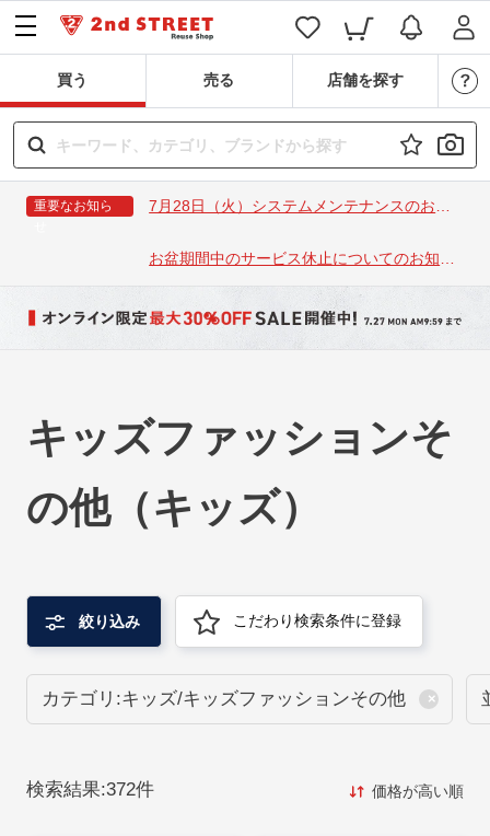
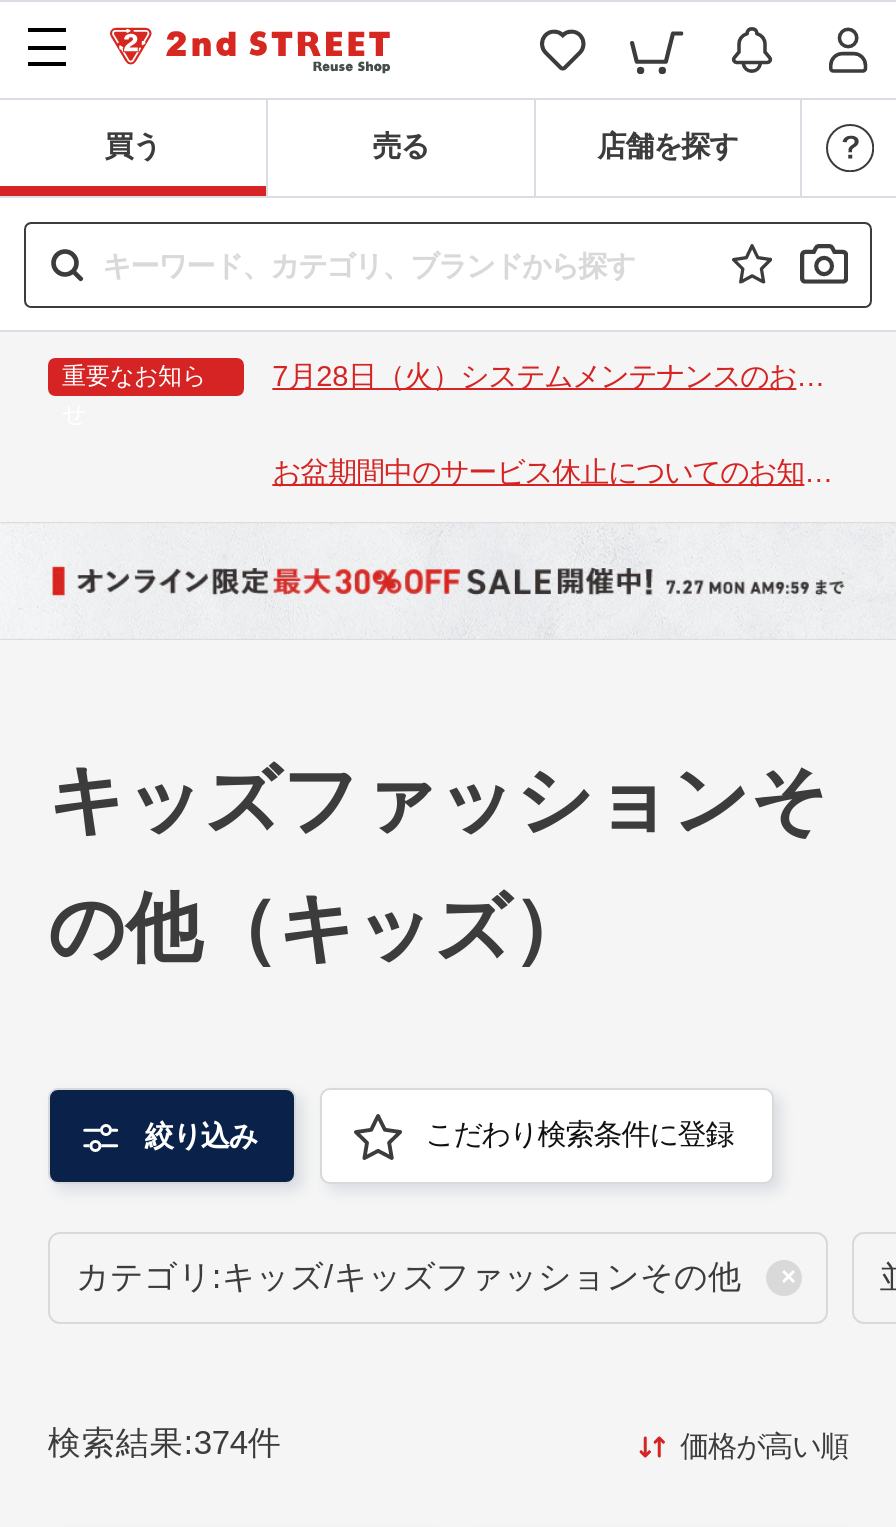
- 検索結果:372件
+ 検索結果:374件
